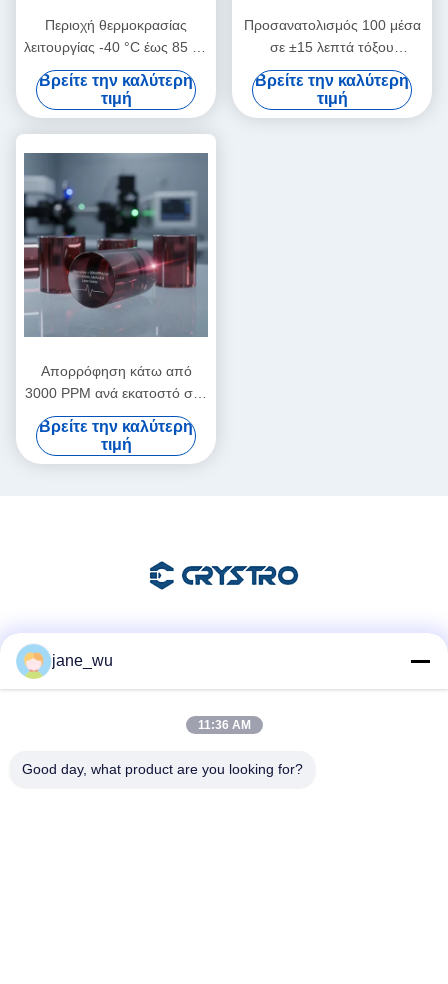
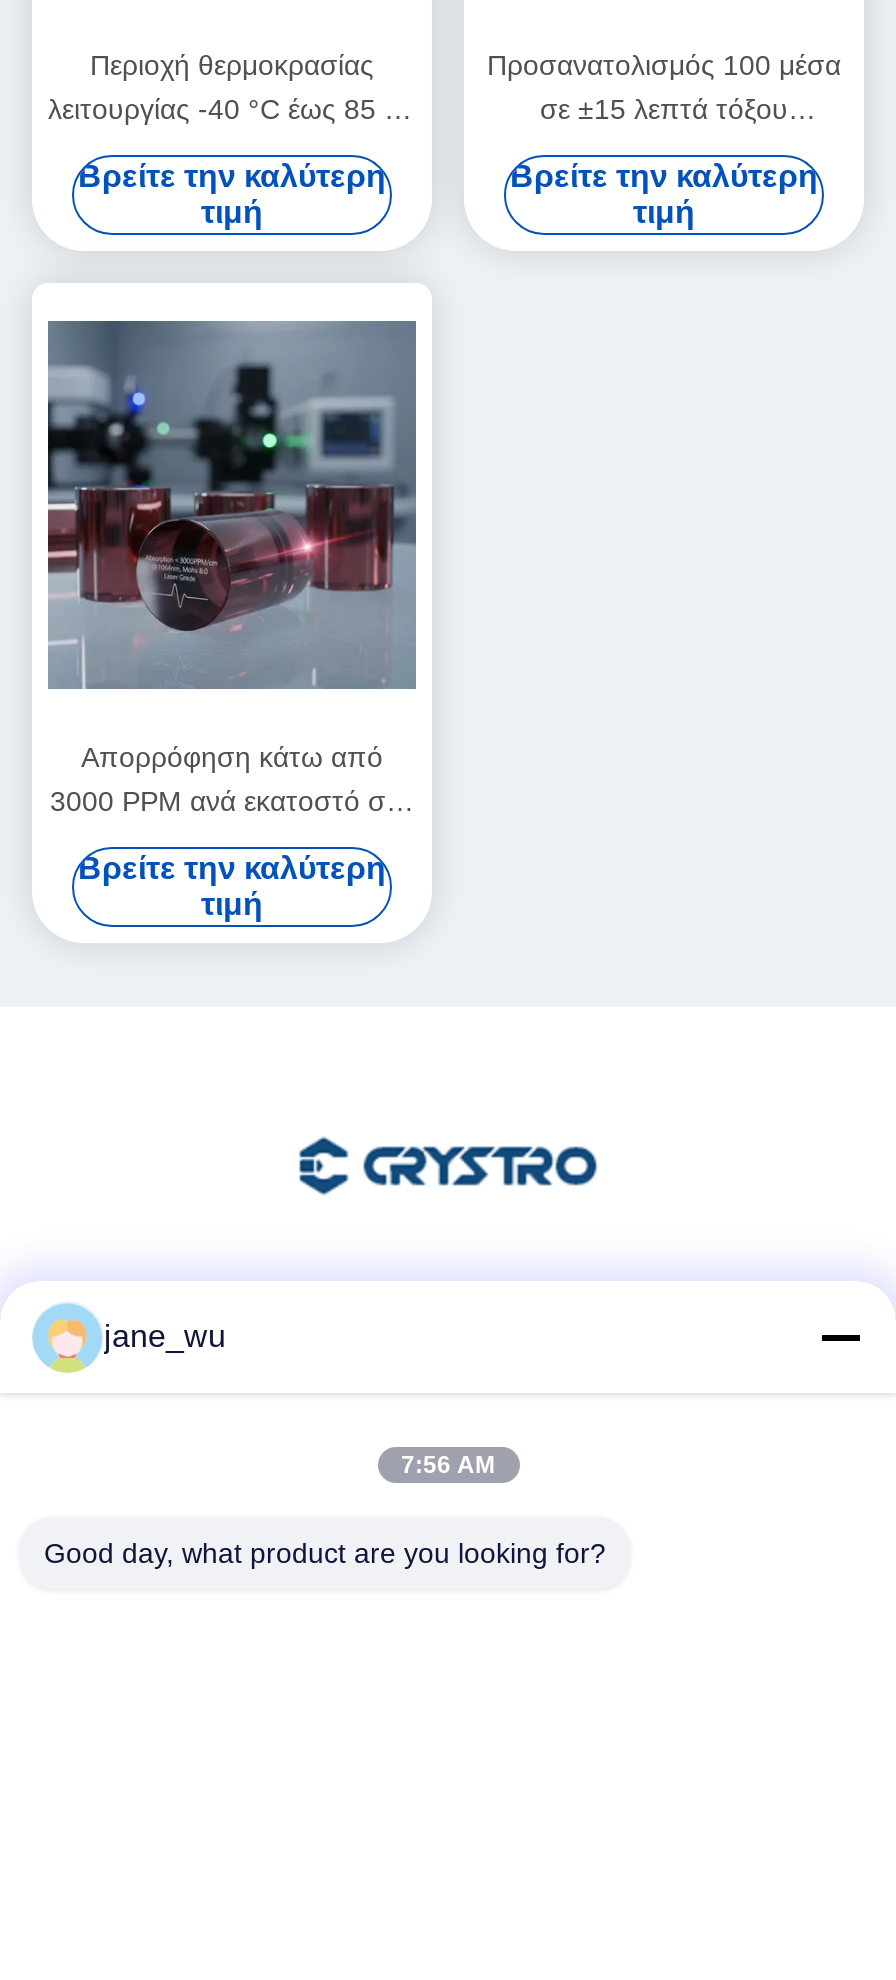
- 11:36 AM
+ 7:56 AM
